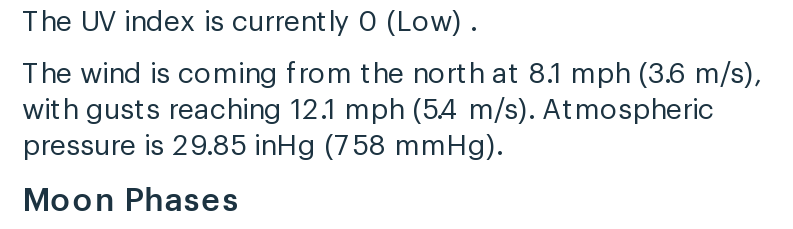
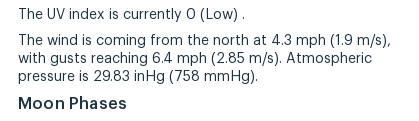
- The wind is coming from the north at 8.1 mph (3.6 m/s),
+ The wind is coming from the north at 4.3 mph (1.9 m/s),

- with gusts reaching 12.1 mph (5.4 m/s). Atmospheric
+ with gusts reaching 6.4 mph (2.85 m/s). Atmospheric

- pressure is 29.85 inHg (758 mmHg).
+ pressure is 29.83 inHg (758 mmHg).
